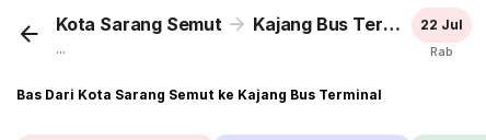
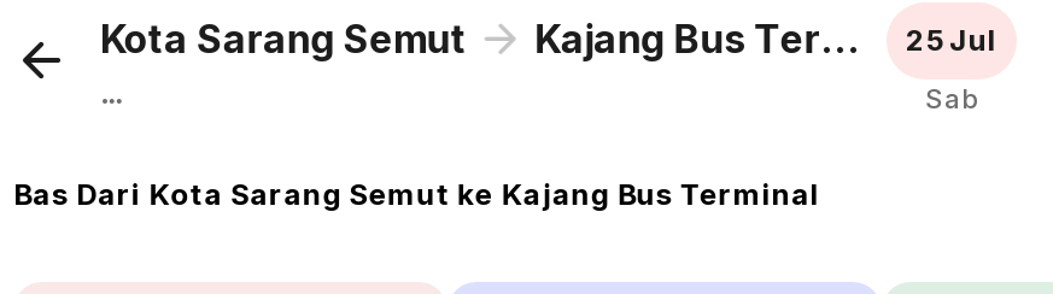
- 22 Jul
+ 25 Jul

- Rab
+ Sab
